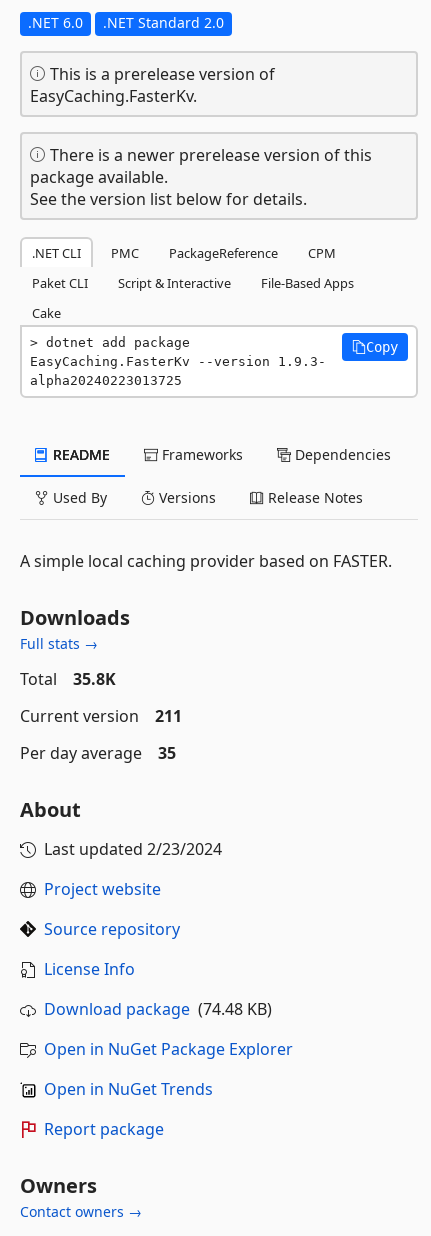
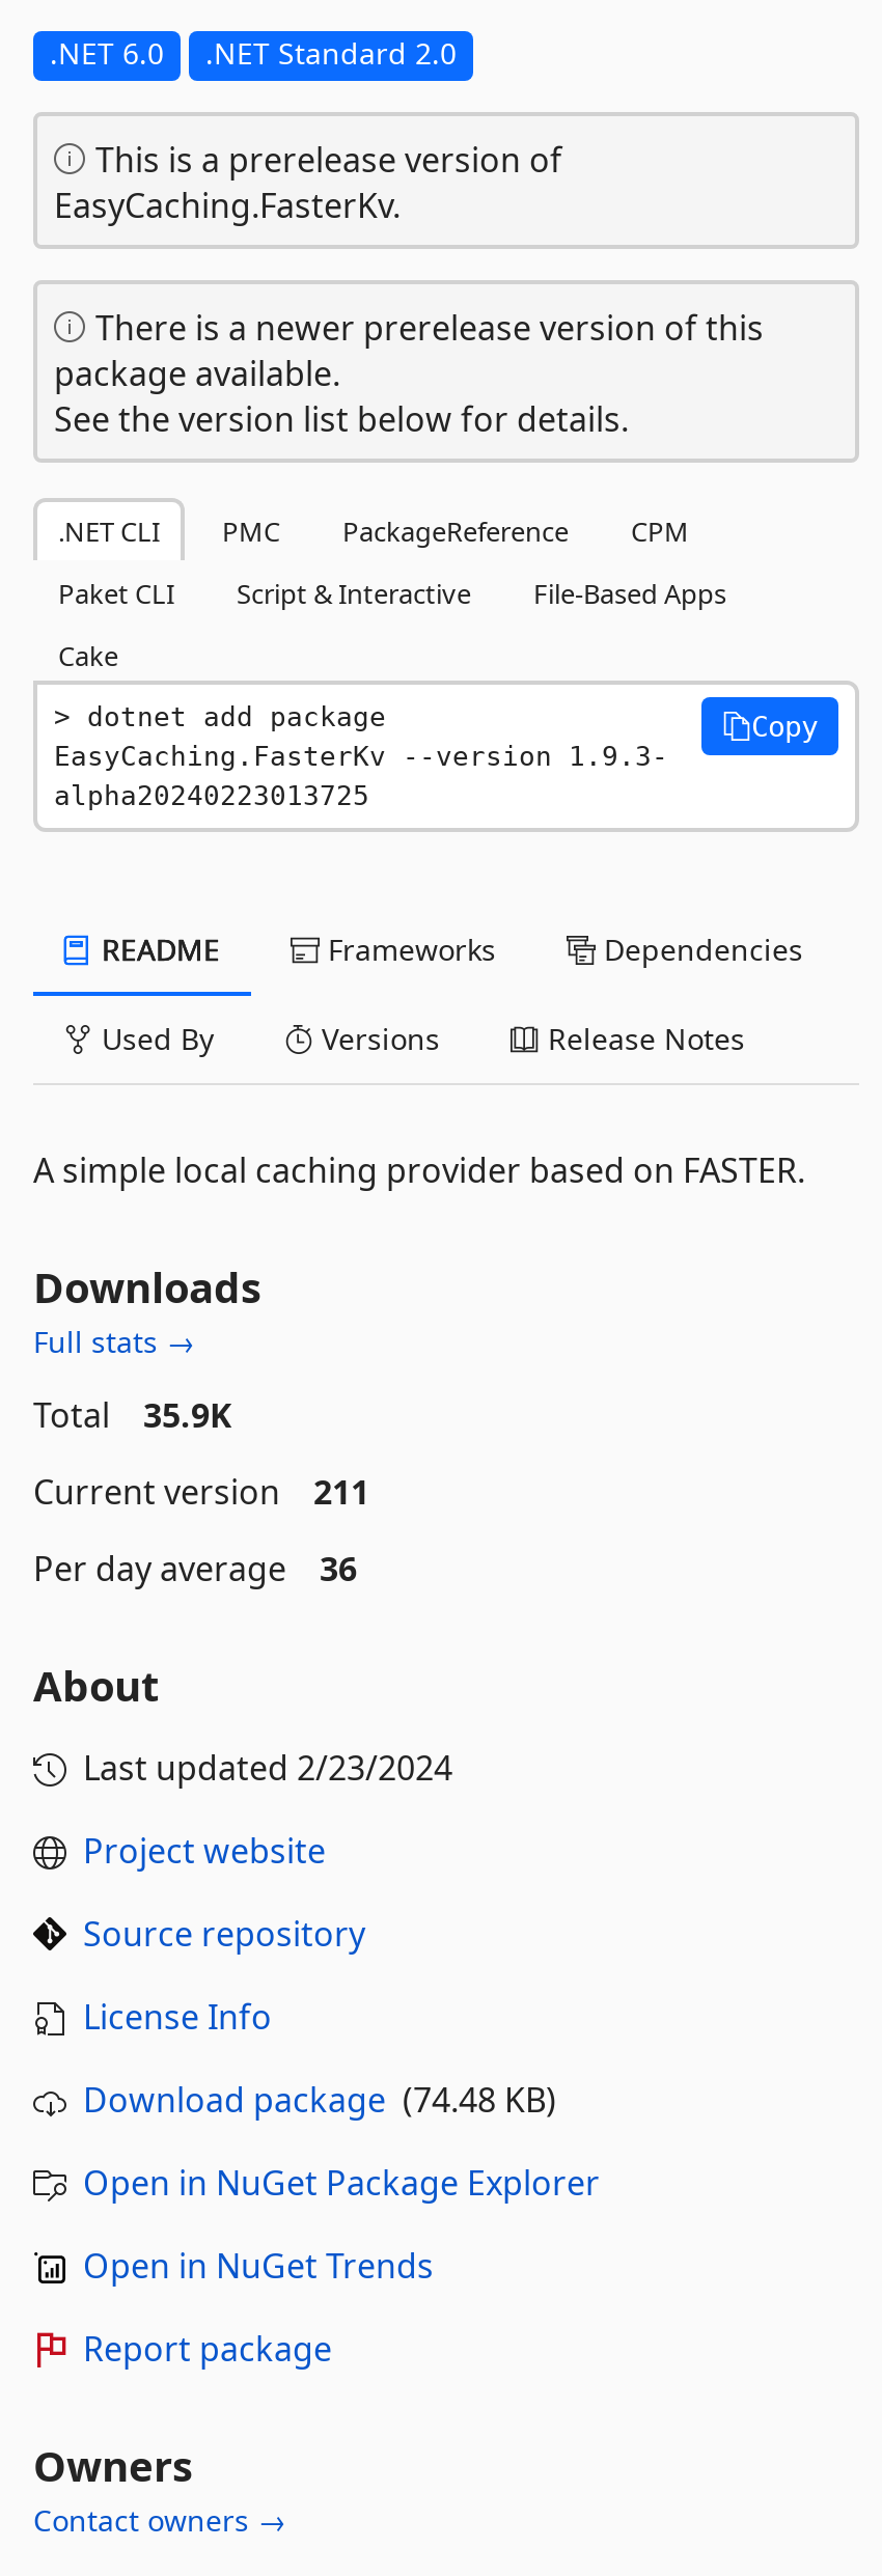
- Total 35.8K
+ Total 35.9K

- Per day average 35
+ Per day average 36
